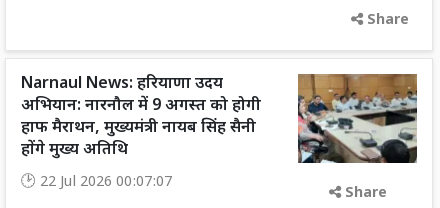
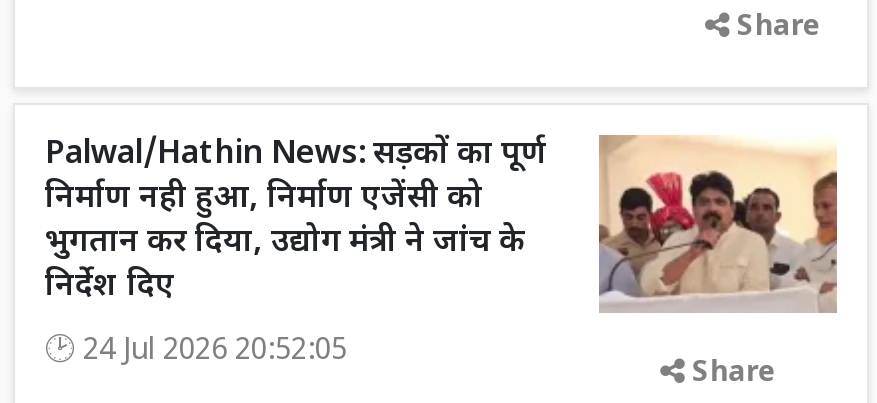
- [image]
- Narnaul News: हरियाणा उदय
- अभियान: नारनौल में 9 अगस्त को होगी
- हाफ मैराथन, मुख्यमंत्री नायब सिंह सैनी
- होंगे मुख्य अतिथि
+ [image]
+ Palwal/Hathin News: सड़कों का पूर्ण
+ निर्माण नही हुआ, निर्माण एजेंसी को
+ भुगतान कर दिया, उद्योग मंत्री ने जांच के
+ निर्देश दिए

- 22 Jul 2026 00:07:07
+ 24 Jul 2026 20:52:05
